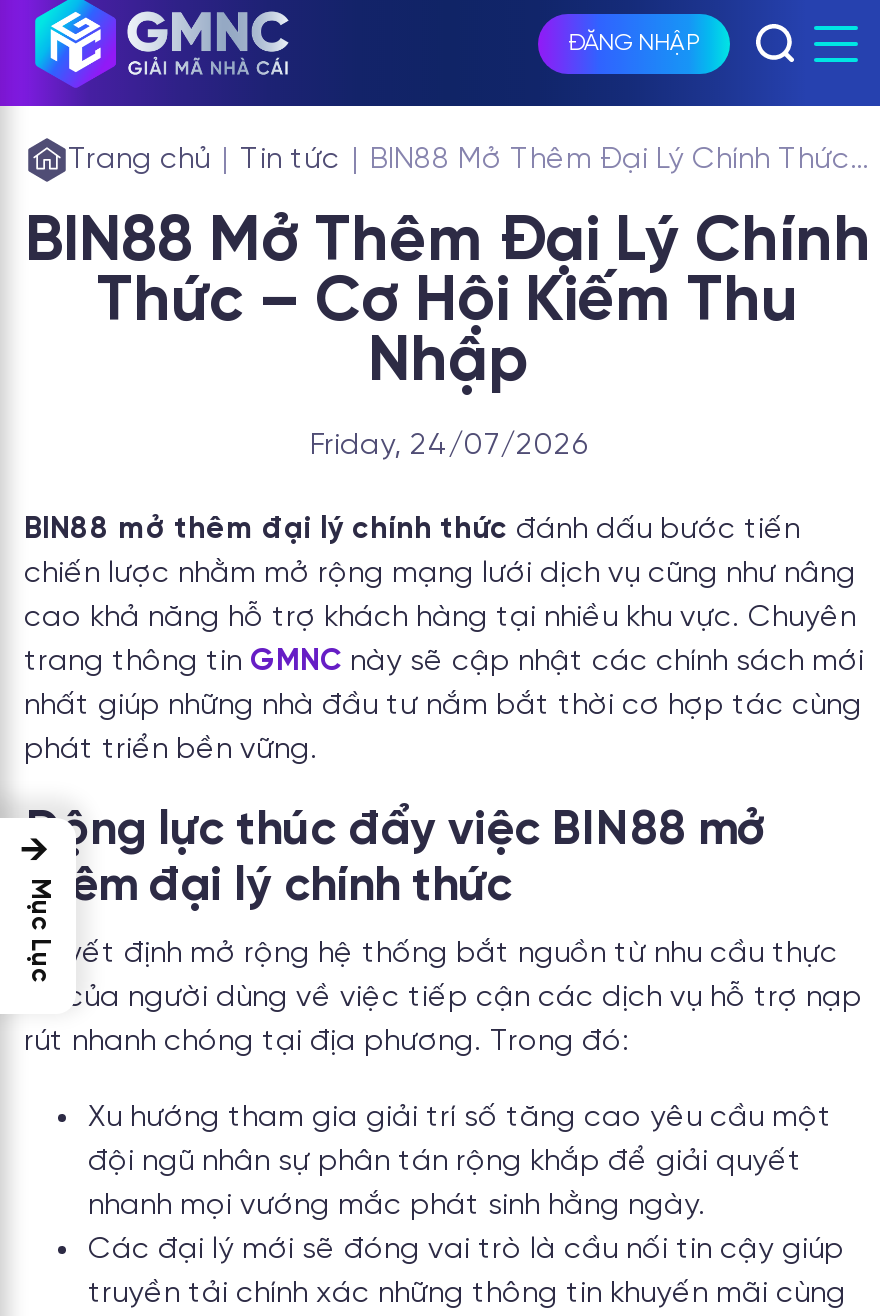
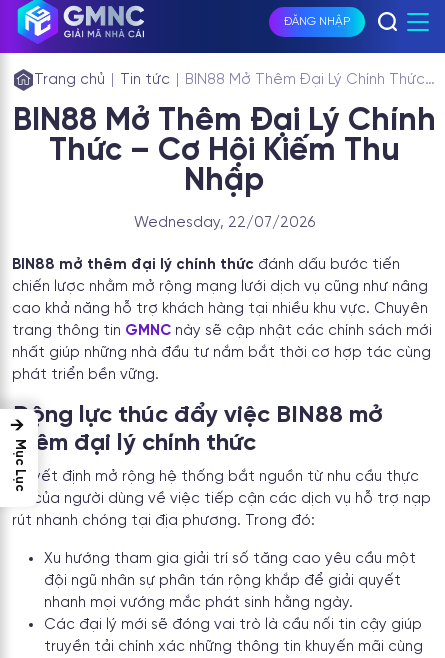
- Friday, 24/07/2026
+ Wednesday, 22/07/2026
